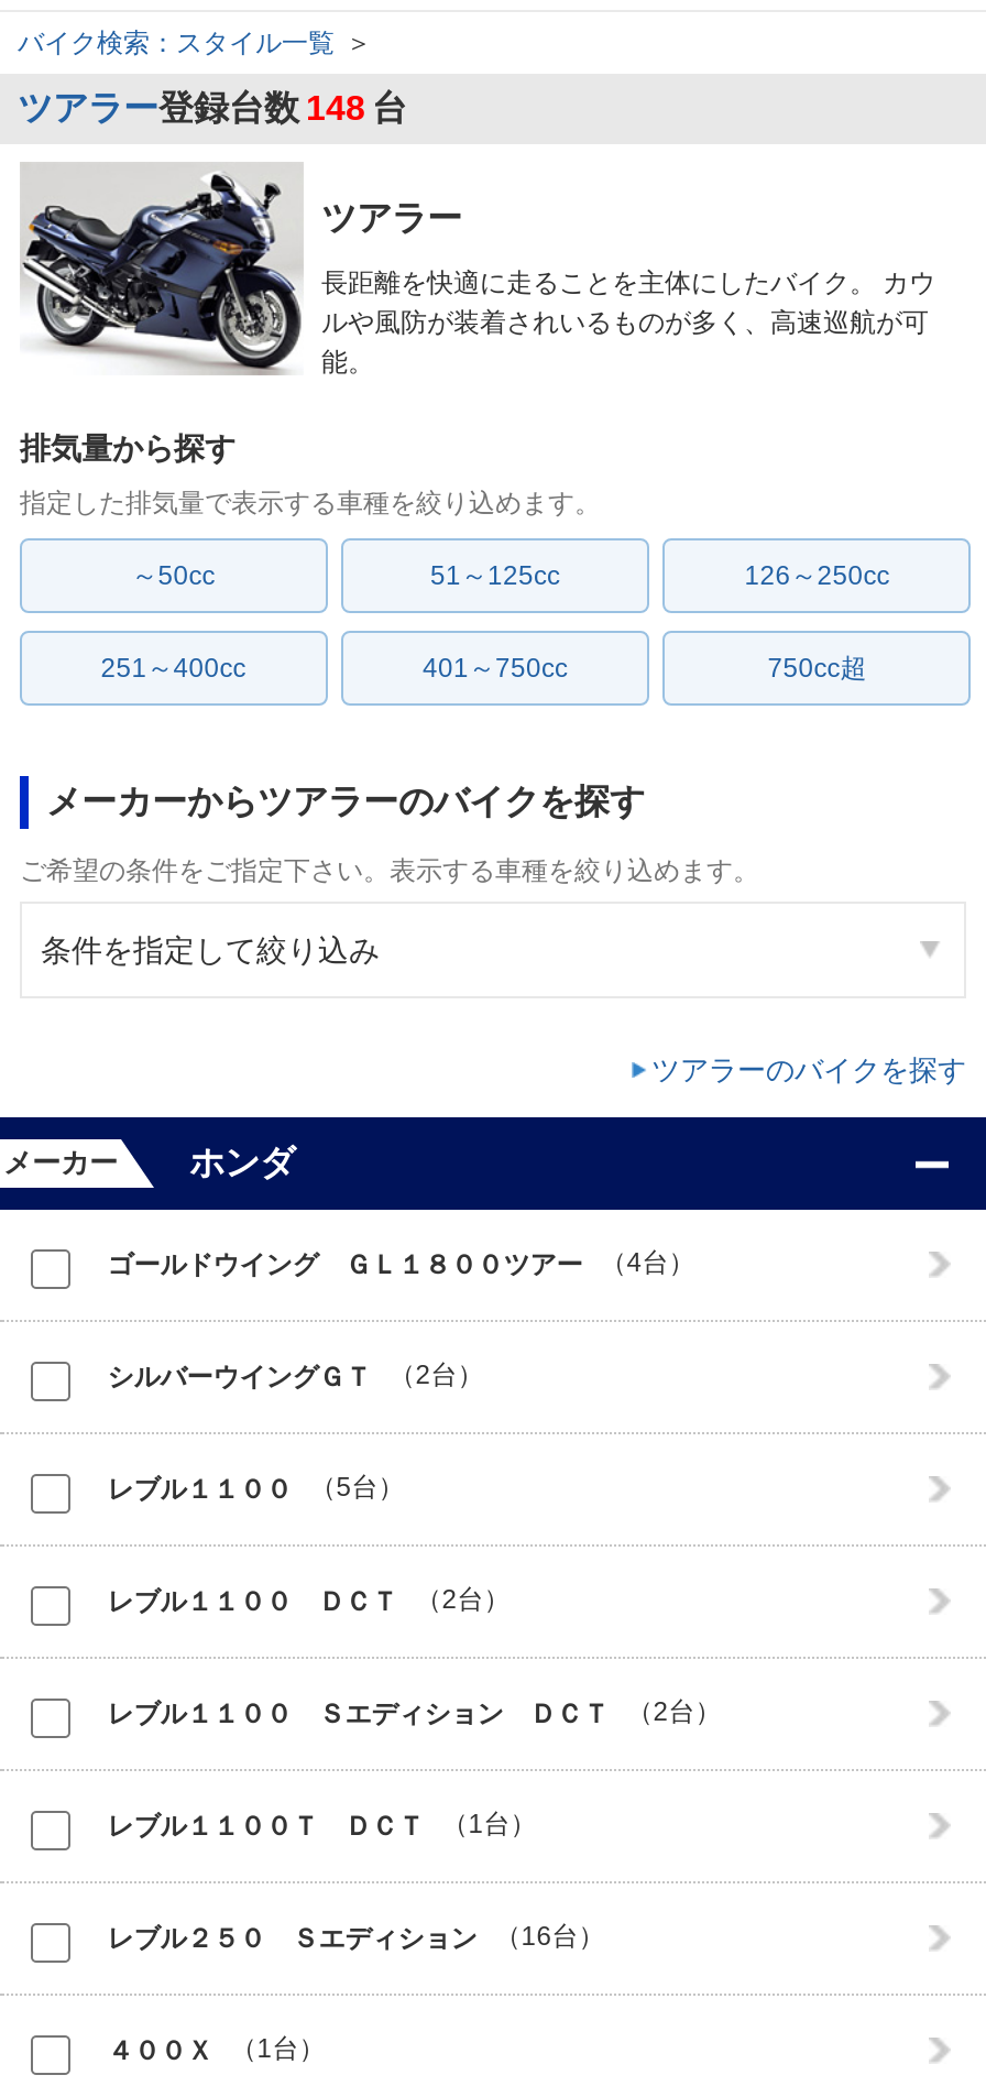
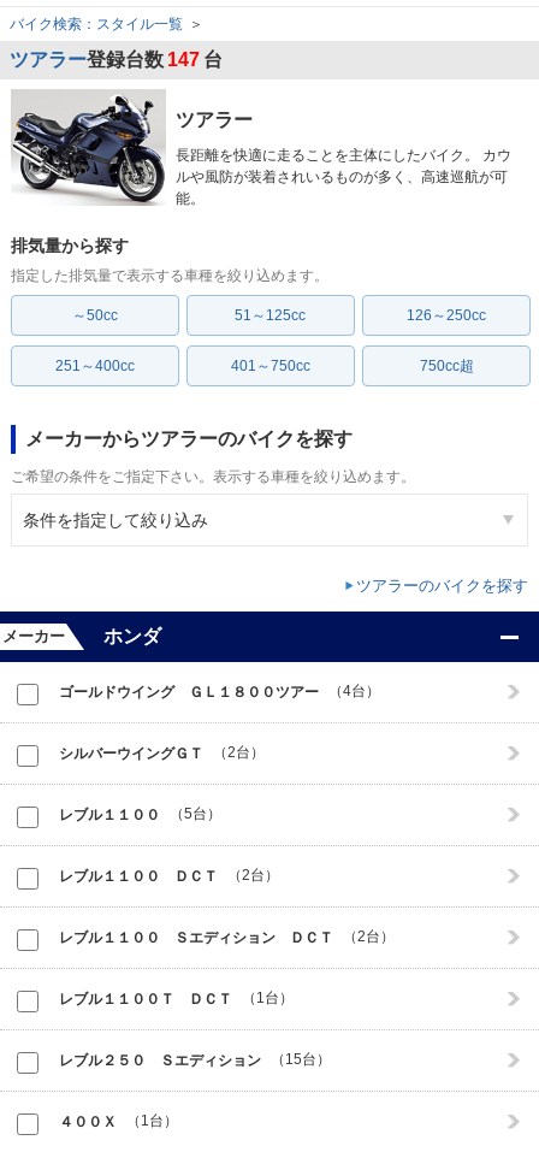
- ツアラー登録台数 148 台
+ ツアラー登録台数 147 台

- レブル２５０ Ｓエディション 16台
+ レブル２５０ Ｓエディション 15台
